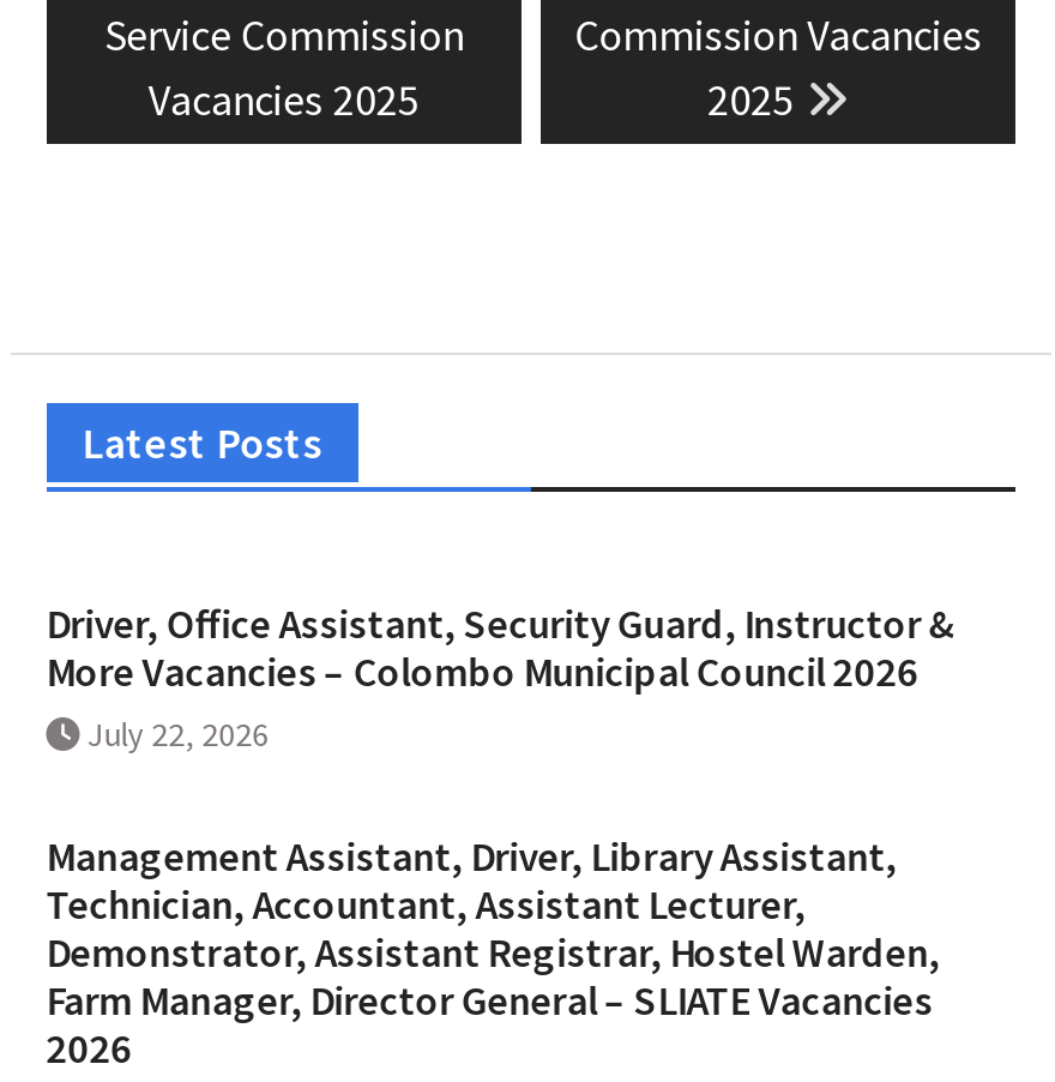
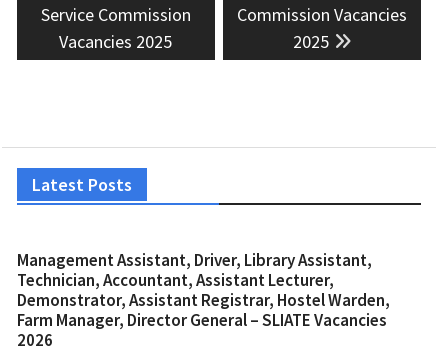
- Driver, Office Assistant, Security Guard, Instructor &
- More Vacancies – Colombo Municipal Council 2026
- July 22, 2026
